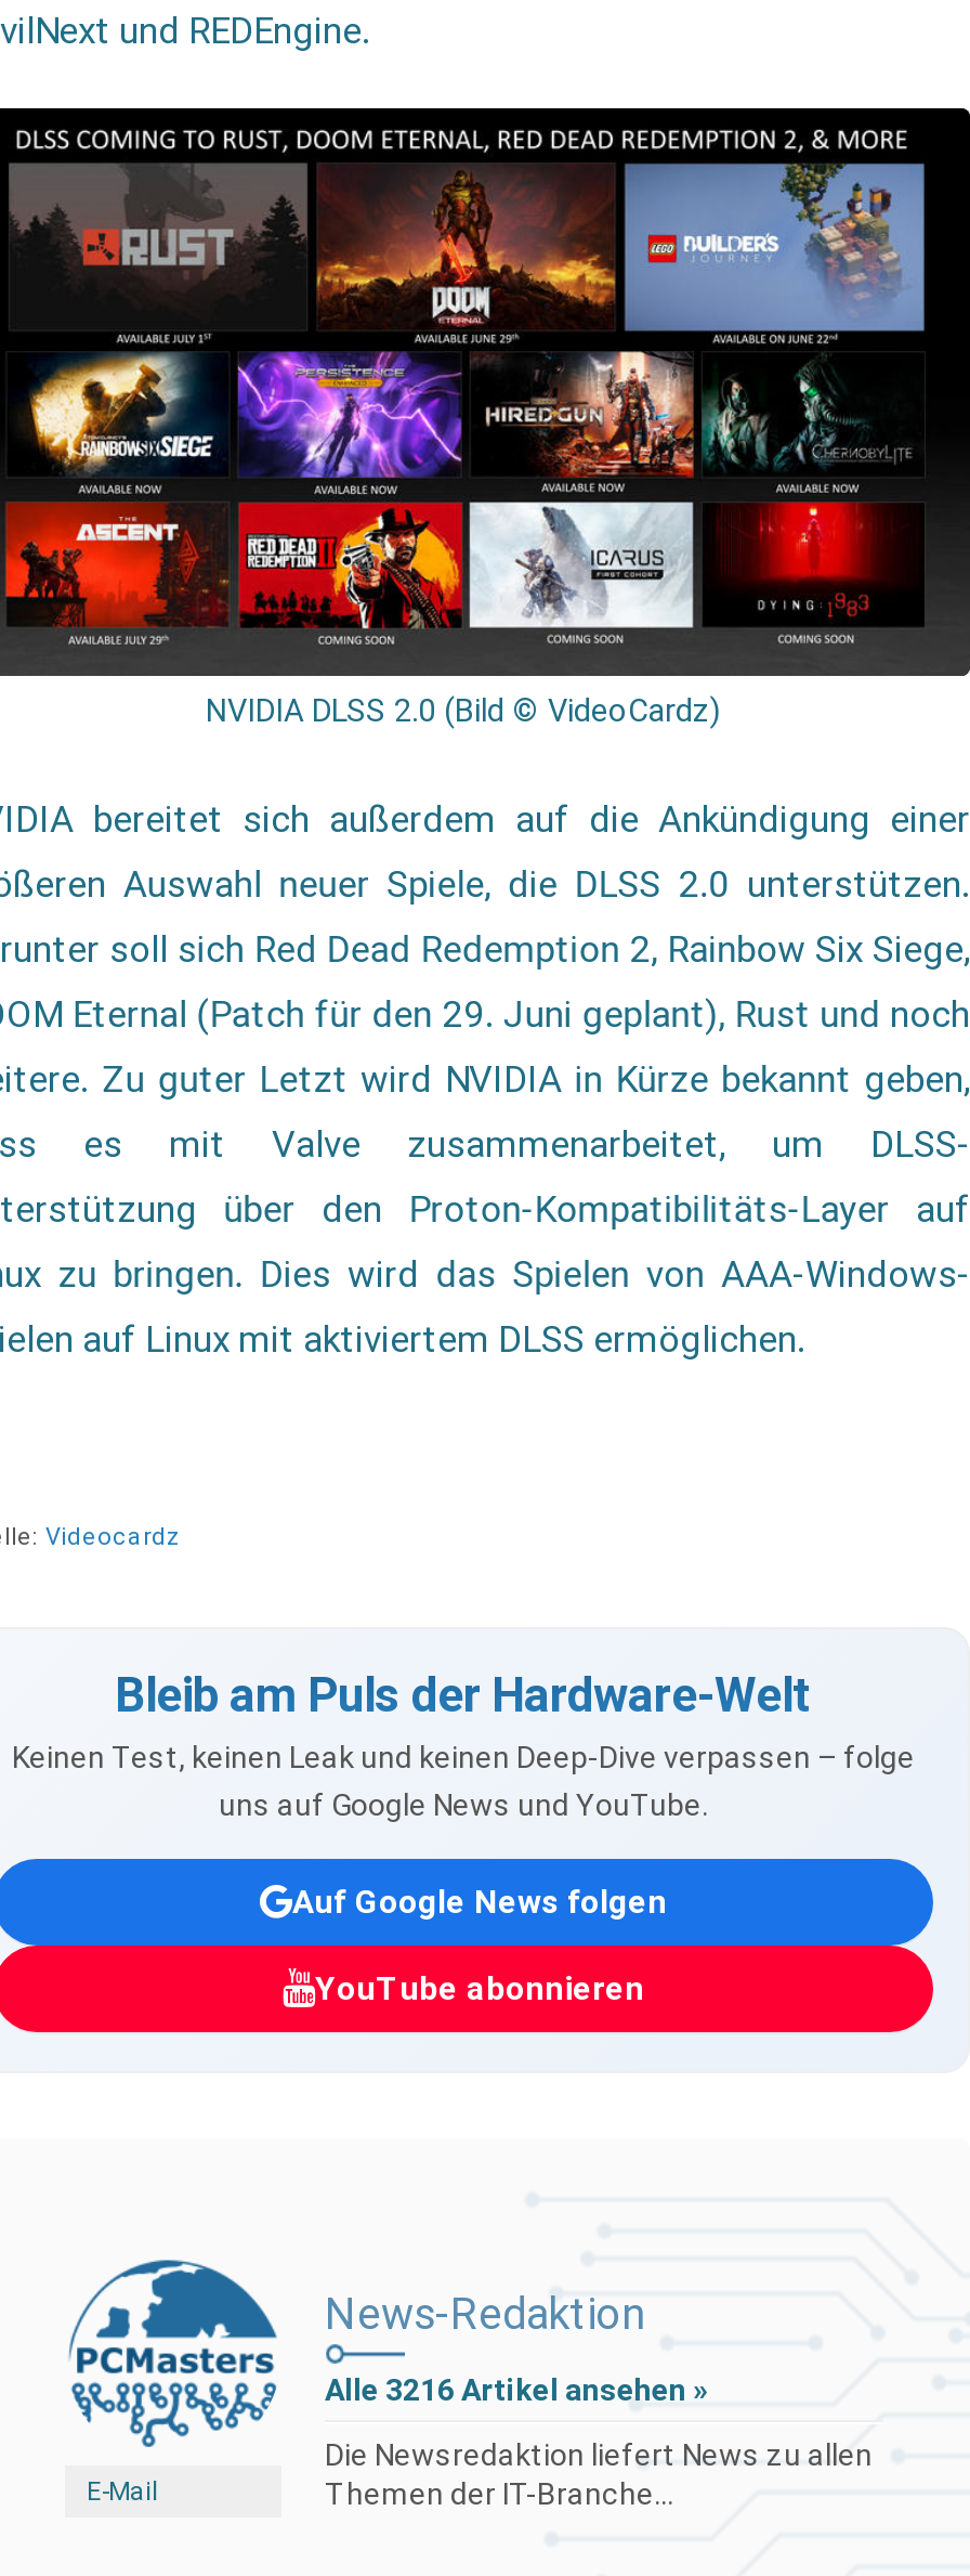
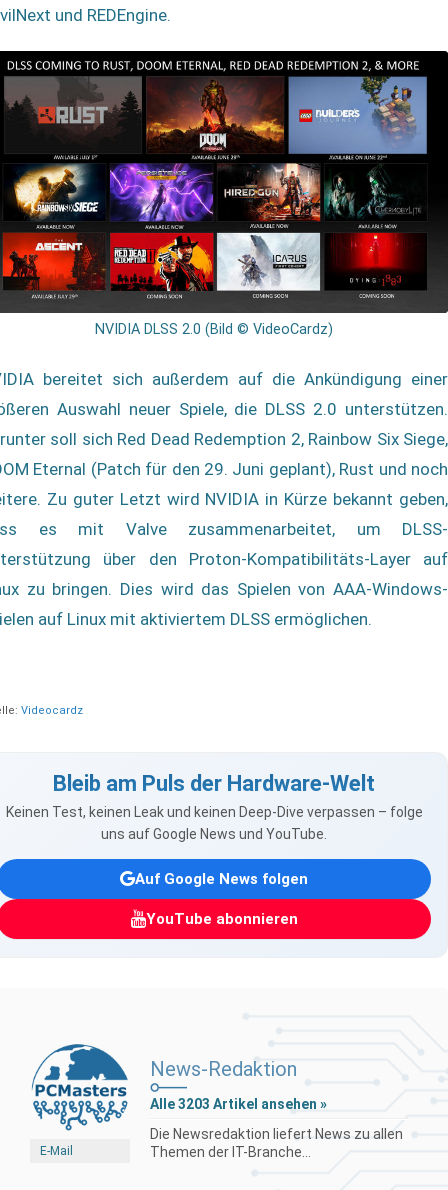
- Alle 3216 Artikel ansehen »
+ Alle 3203 Artikel ansehen »
